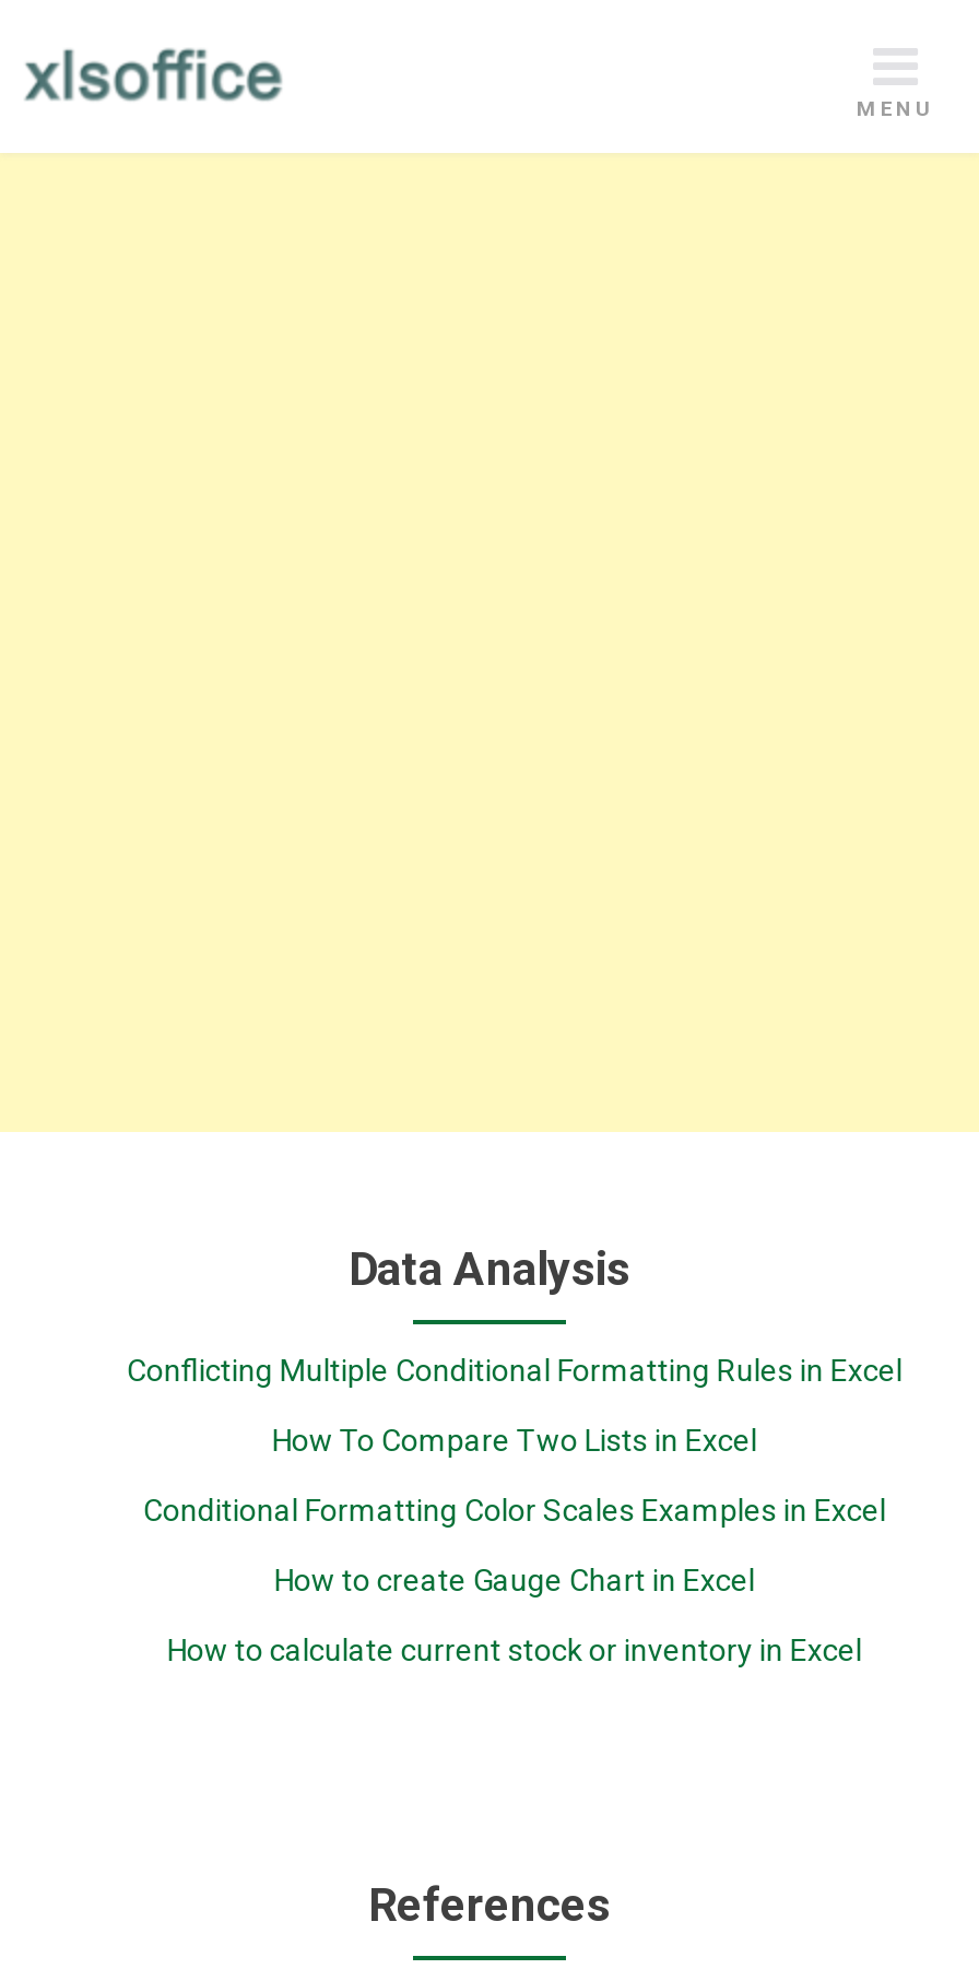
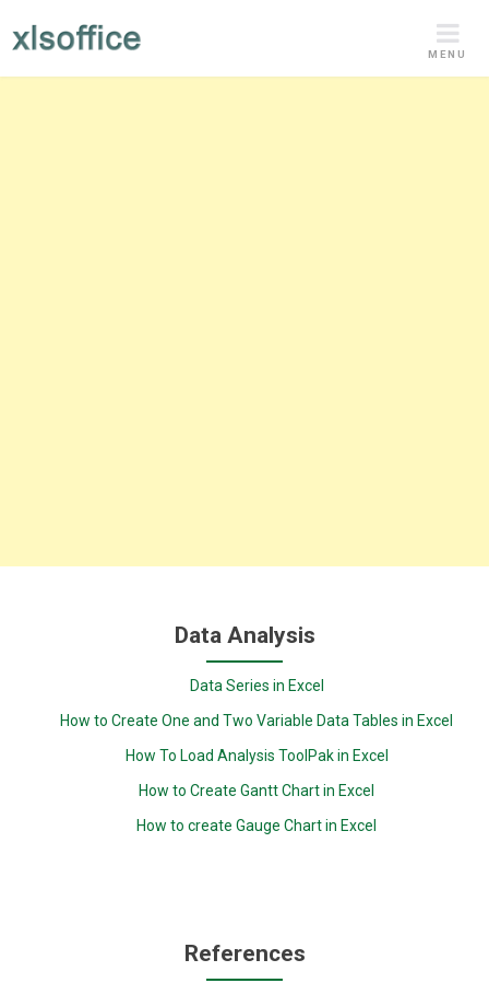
- Conflicting Multiple Conditional Formatting Rules in Excel
- How To Compare Two Lists in Excel
- Conditional Formatting Color Scales Examples in Excel
+ Data Series in Excel
+ How to Create One and Two Variable Data Tables in Excel
+ How To Load Analysis ToolPak in Excel
+ How to Create Gantt Chart in Excel

moved down: How to create Gauge Chart in Excel

- How to calculate current stock or inventory in Excel
